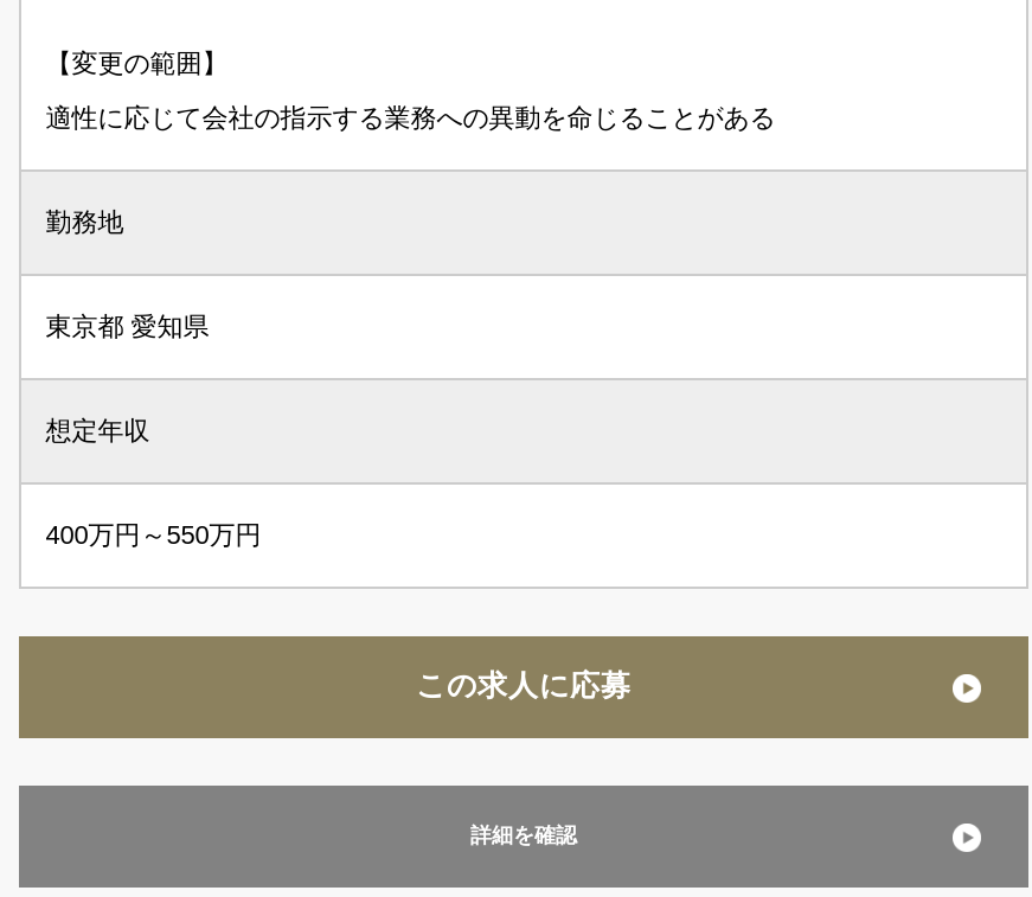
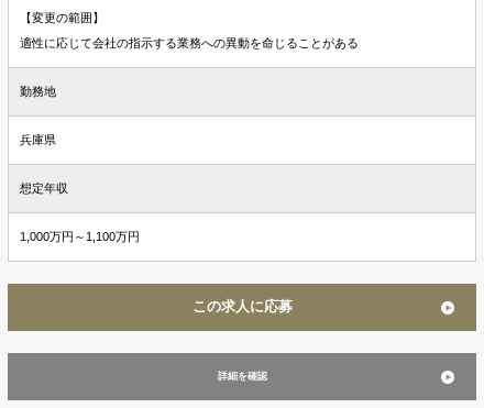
- 東京都 愛知県
+ 兵庫県

- 400万円～550万円
+ 1,000万円～1,100万円
